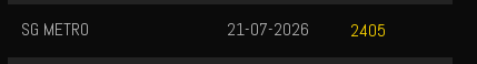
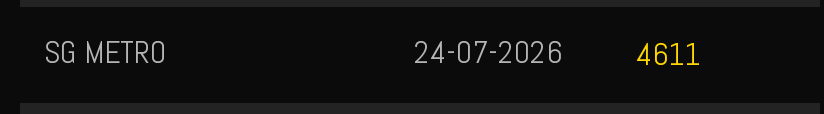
- 21-07-2026
+ 24-07-2026

- 2405
+ 4611
